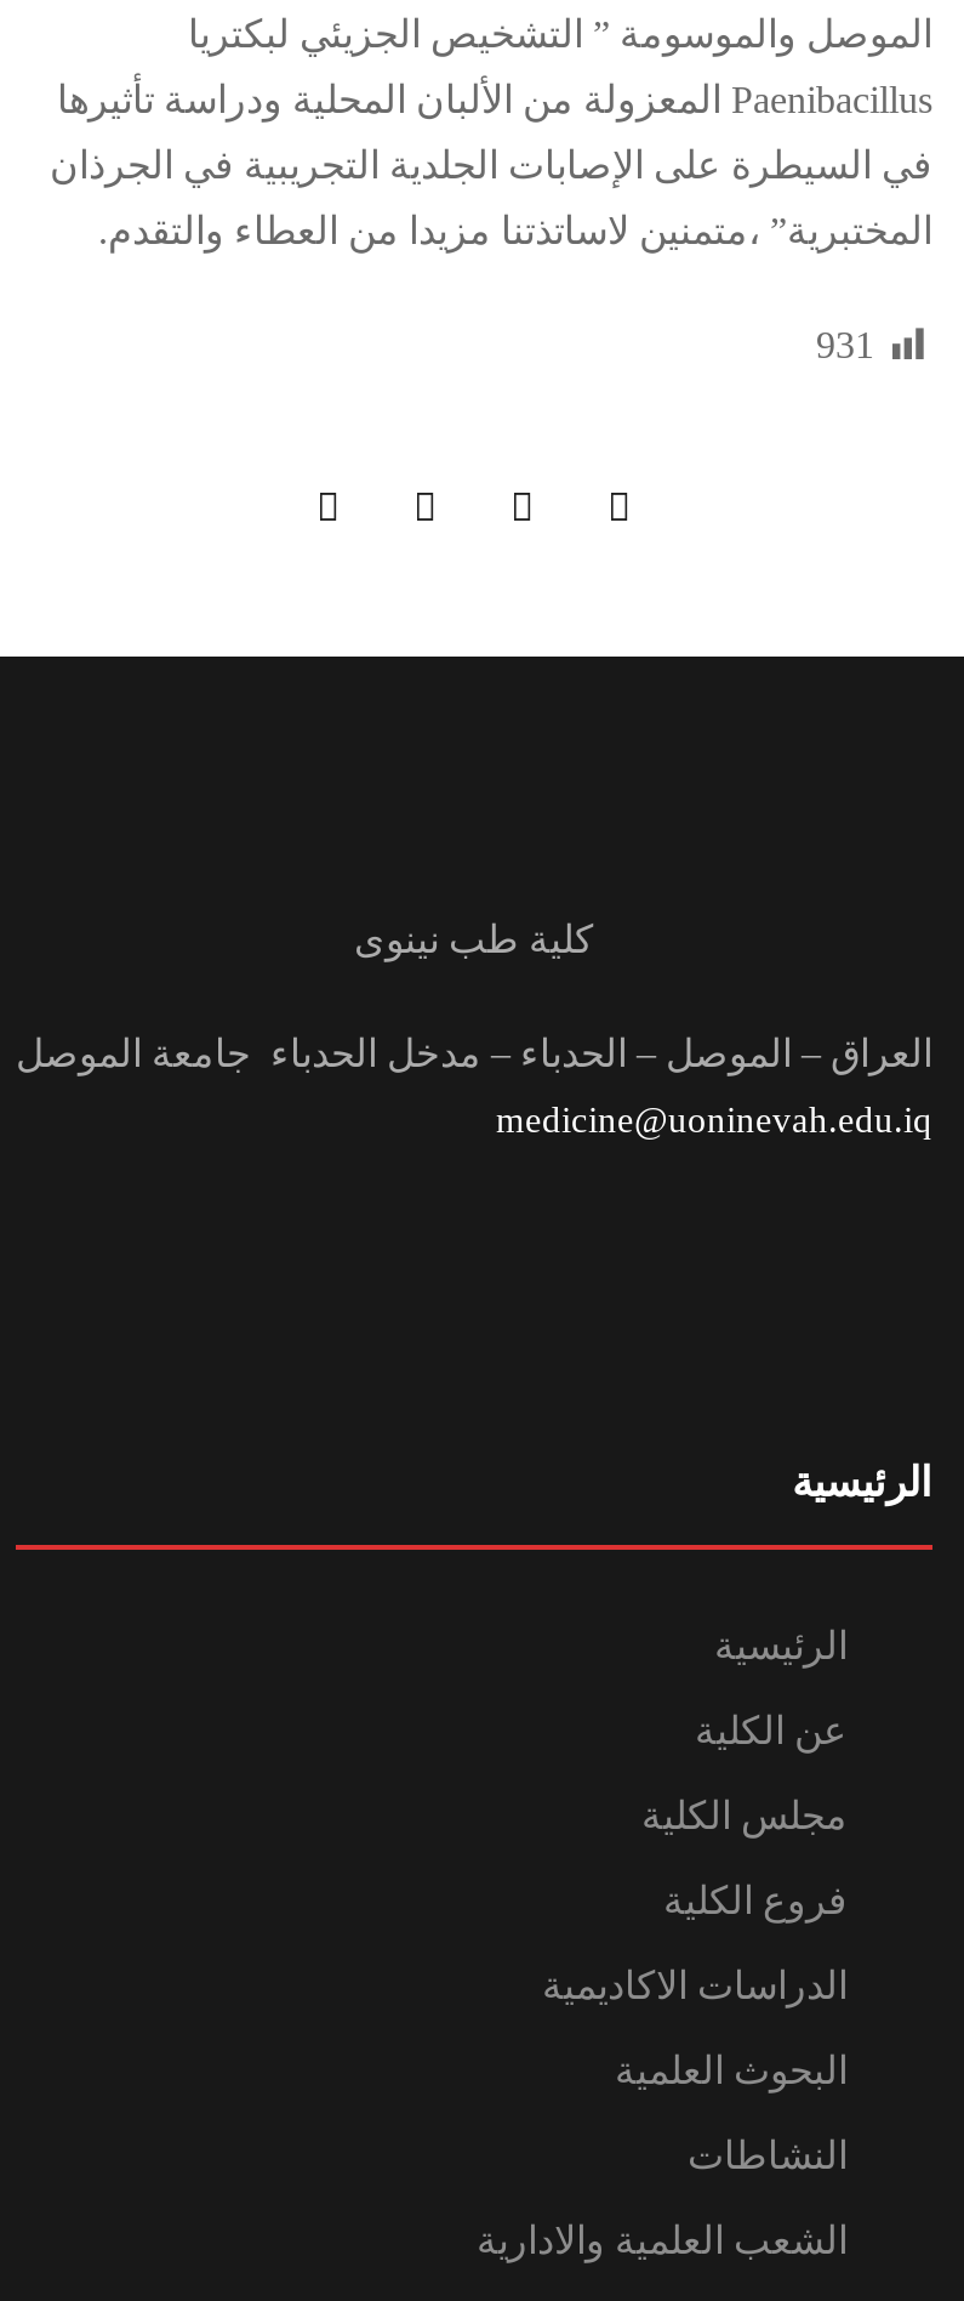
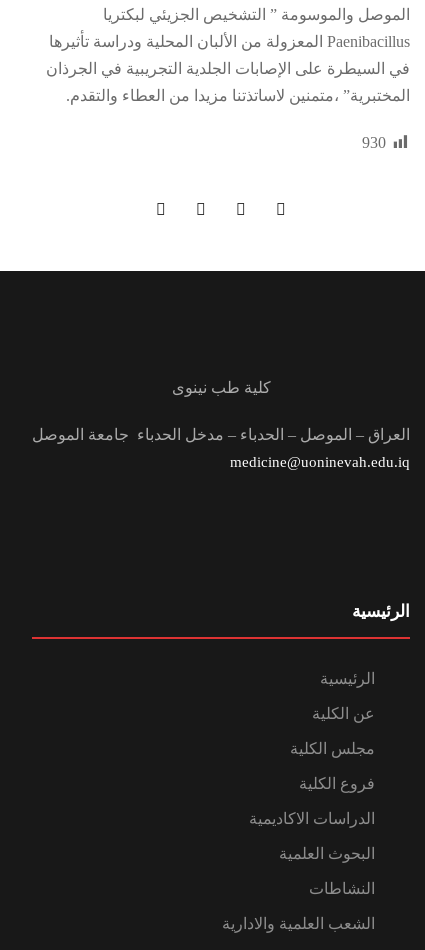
- 931
+ 930
